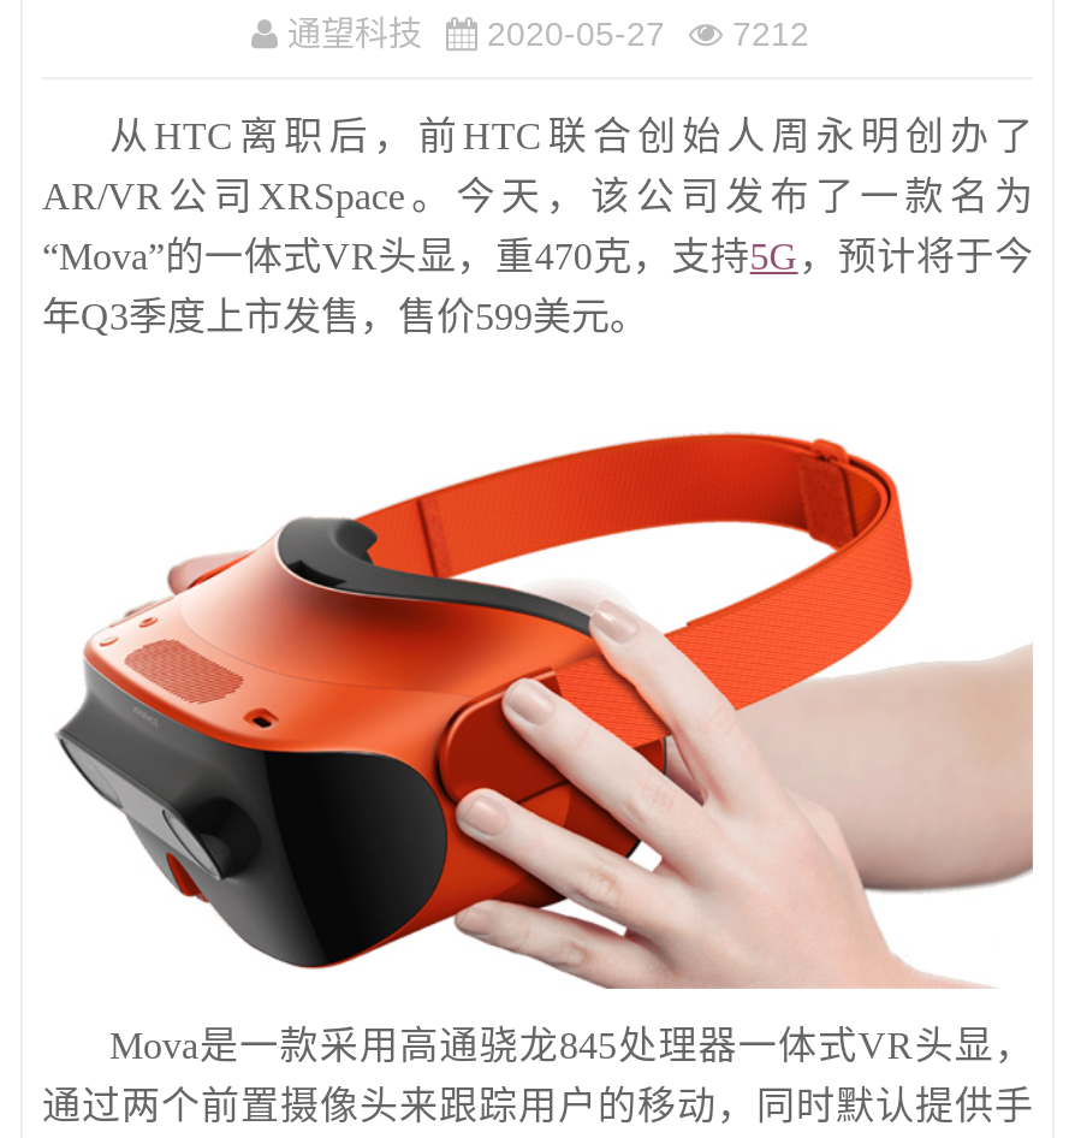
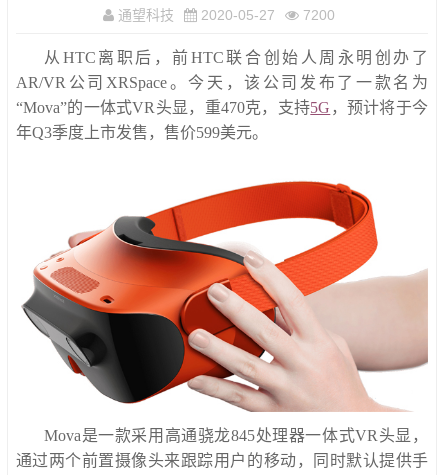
- 通望科技 2020-05-27 7212
+ 通望科技 2020-05-27 7200
